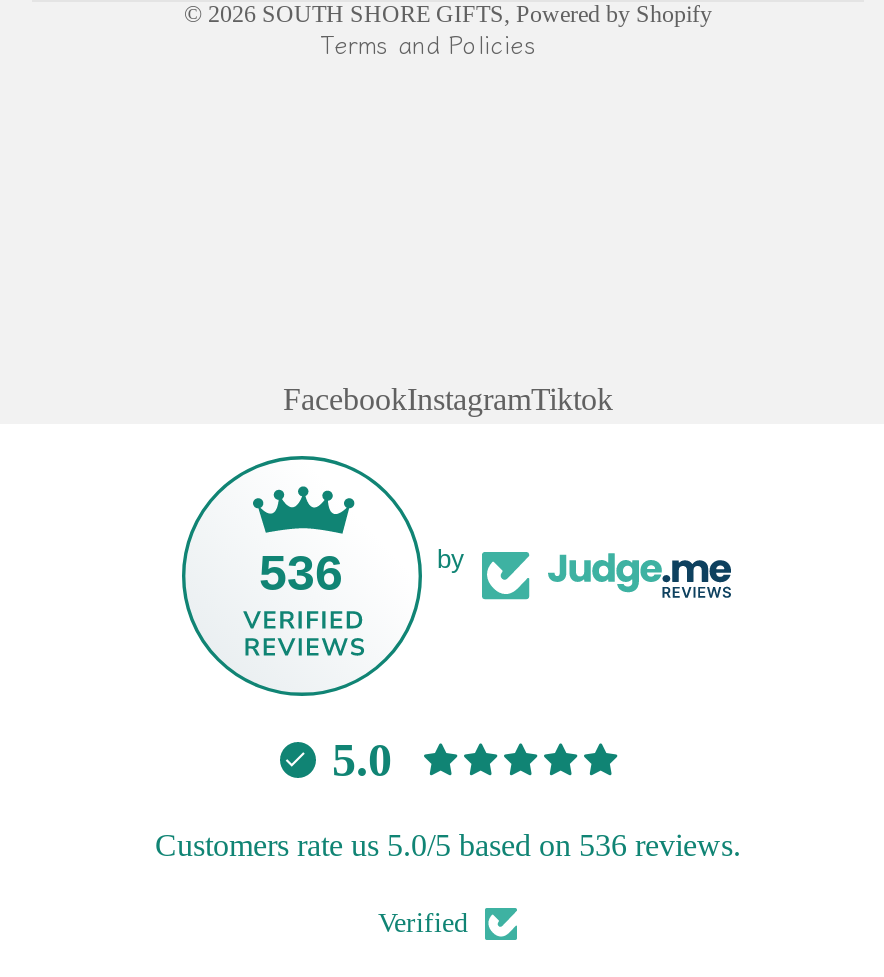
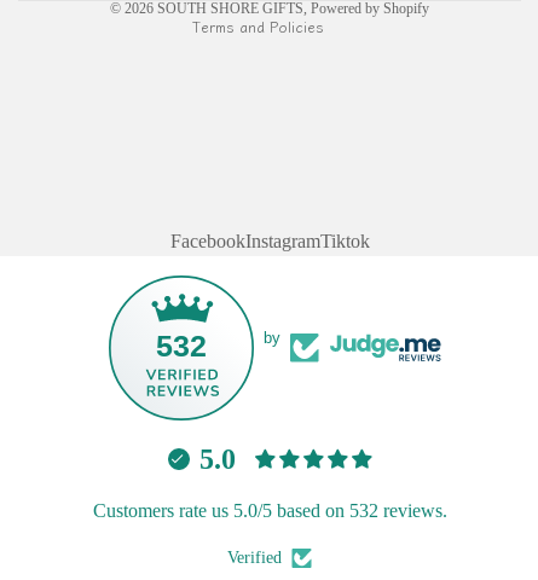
- 536
+ 532

- Customers rate us 5.0/5 based on 536 reviews.
+ Customers rate us 5.0/5 based on 532 reviews.
